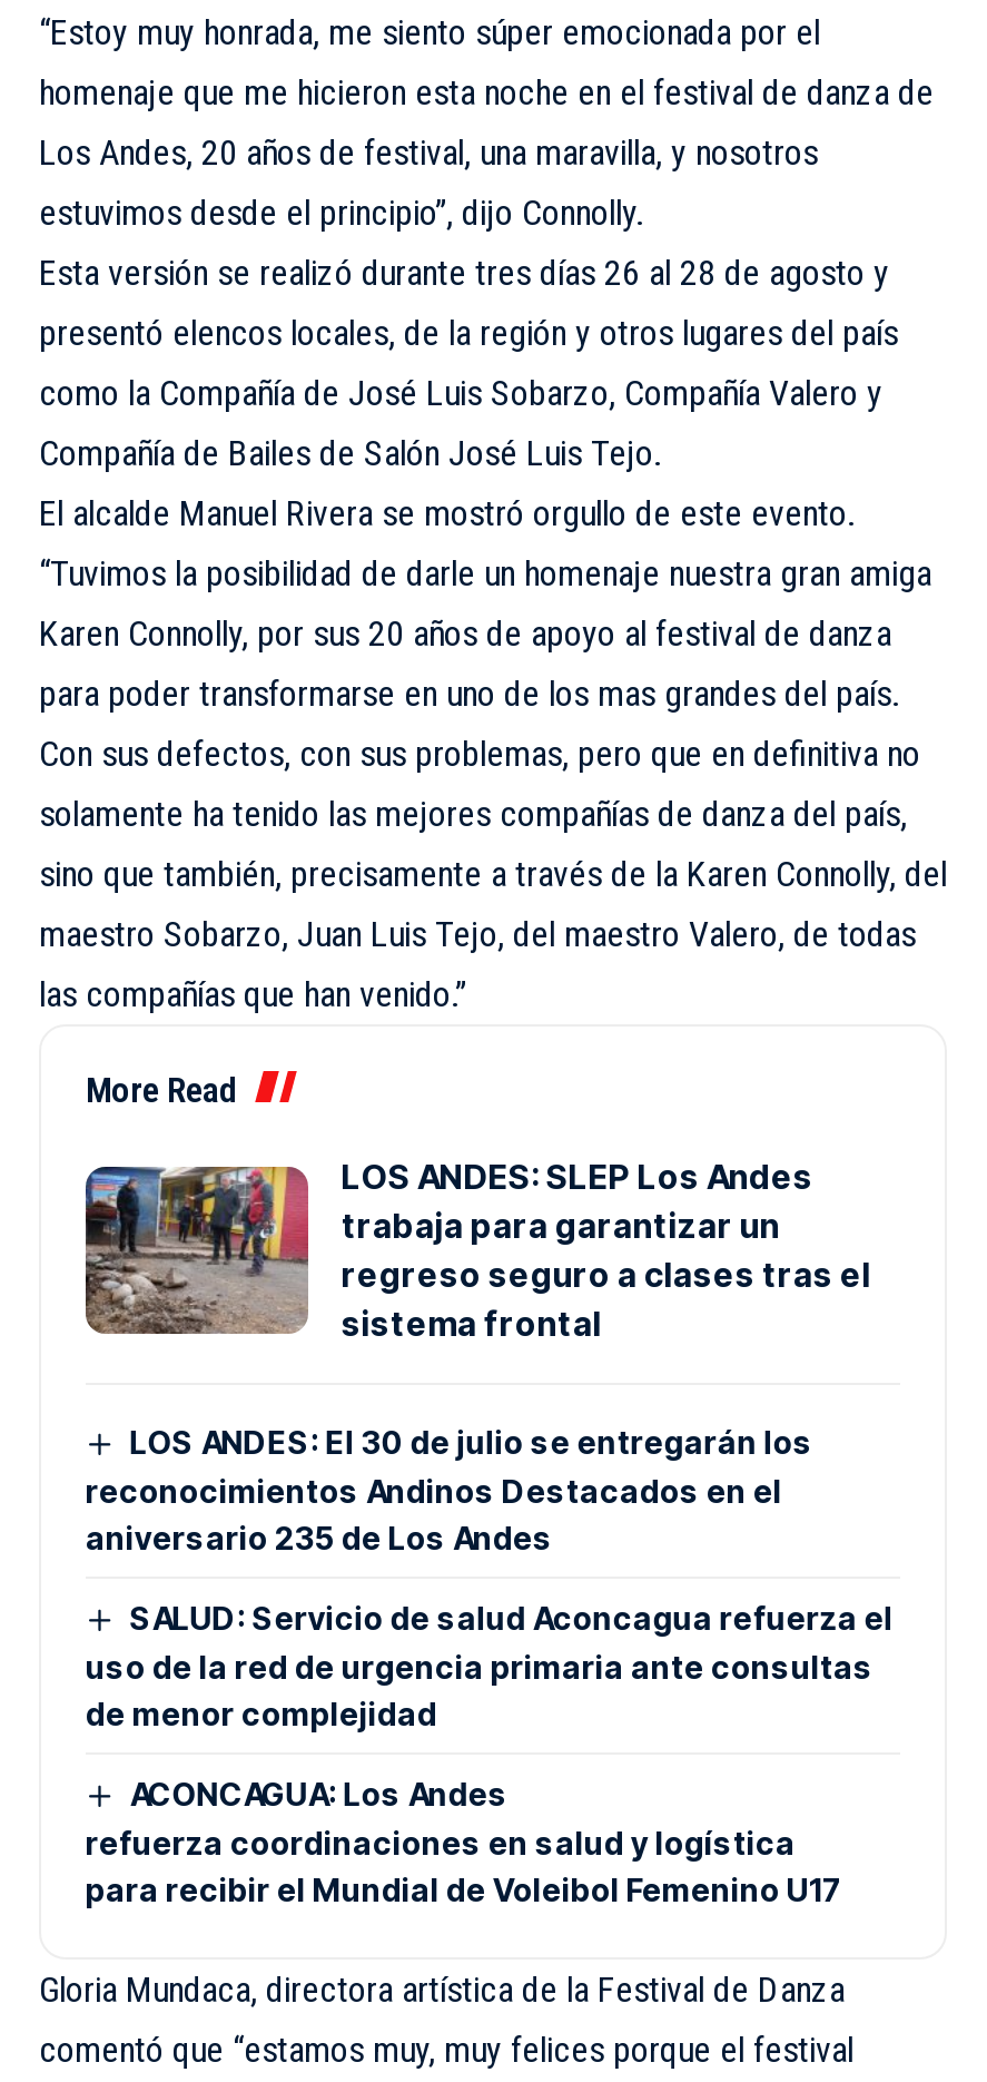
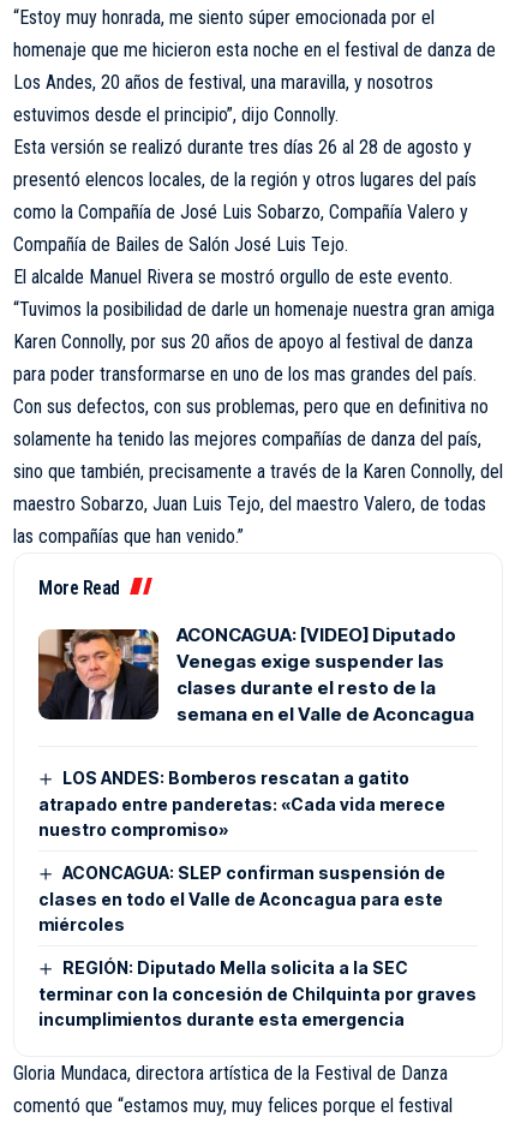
- [image]
- LOS ANDES: SLEP Los Andes
- trabaja para garantizar un
- regreso seguro a clases tras el
- sistema frontal
+ [image]
+ ACONCAGUA: [VIDEO] Diputado
+ Venegas exige suspender las
+ clases durante el resto de la
+ semana en el Valle de Aconcagua

- LOS ANDES: El 30 de julio se entregarán los
- reconocimientos Andinos Destacados en el
- aniversario 235 de Los Andes
+ LOS ANDES: Bomberos rescatan a gatito
+ atrapado entre panderetas: «Cada vida merece
+ nuestro compromiso»

- SALUD: Servicio de salud Aconcagua refuerza el
- uso de la red de urgencia primaria ante consultas
- de menor complejidad
+ ACONCAGUA: SLEP confirman suspensión de
+ clases en todo el Valle de Aconcagua para este
+ miércoles

- ACONCAGUA: Los Andes
- refuerza coordinaciones en salud y logística
- para recibir el Mundial de Voleibol Femenino U17
+ REGIÓN: Diputado Mella solicita a la SEC
+ terminar con la concesión de Chilquinta por graves
+ incumplimientos durante esta emergencia
